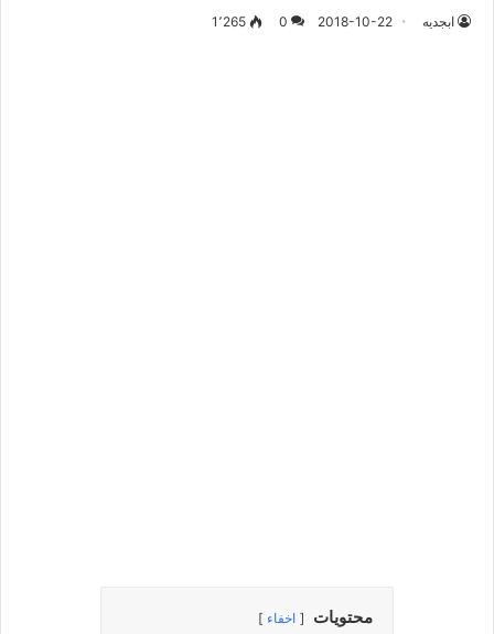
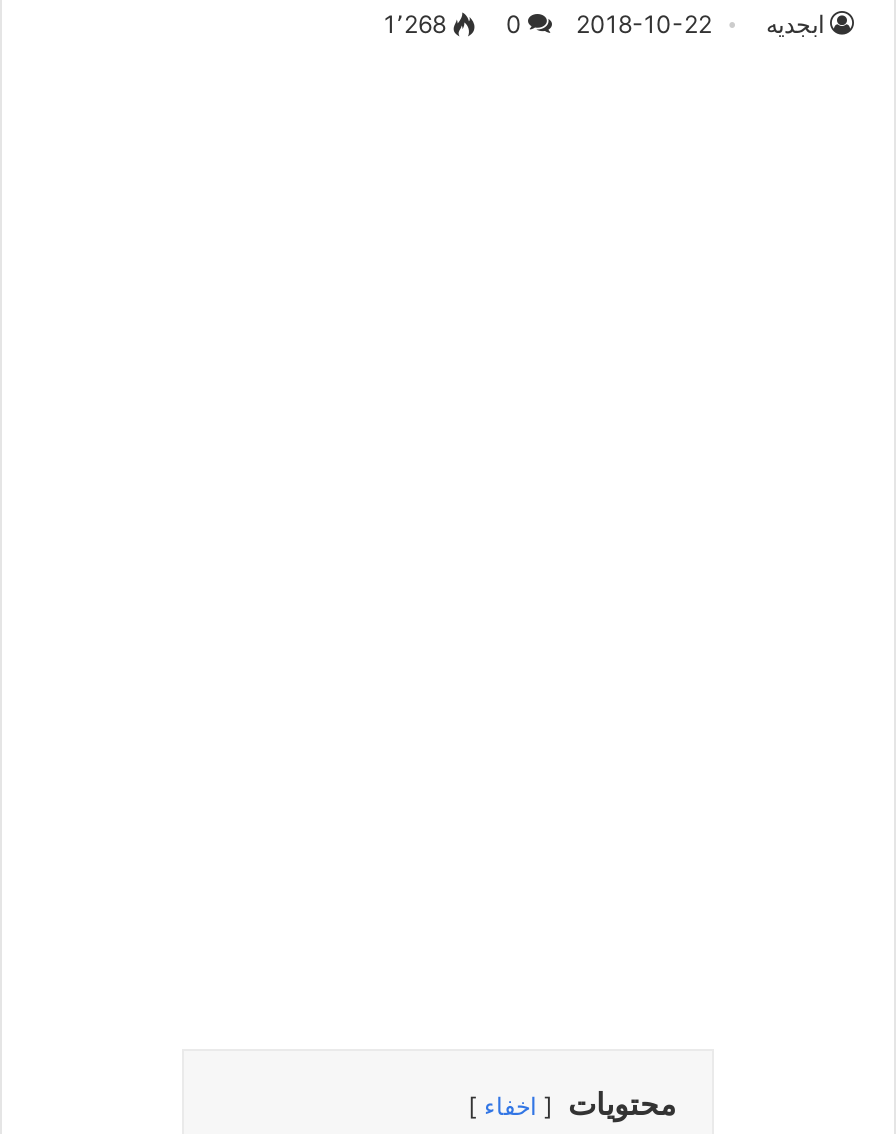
- ابجديه 2018-10-22 0 1٬265
+ ابجديه 2018-10-22 0 1٬268
